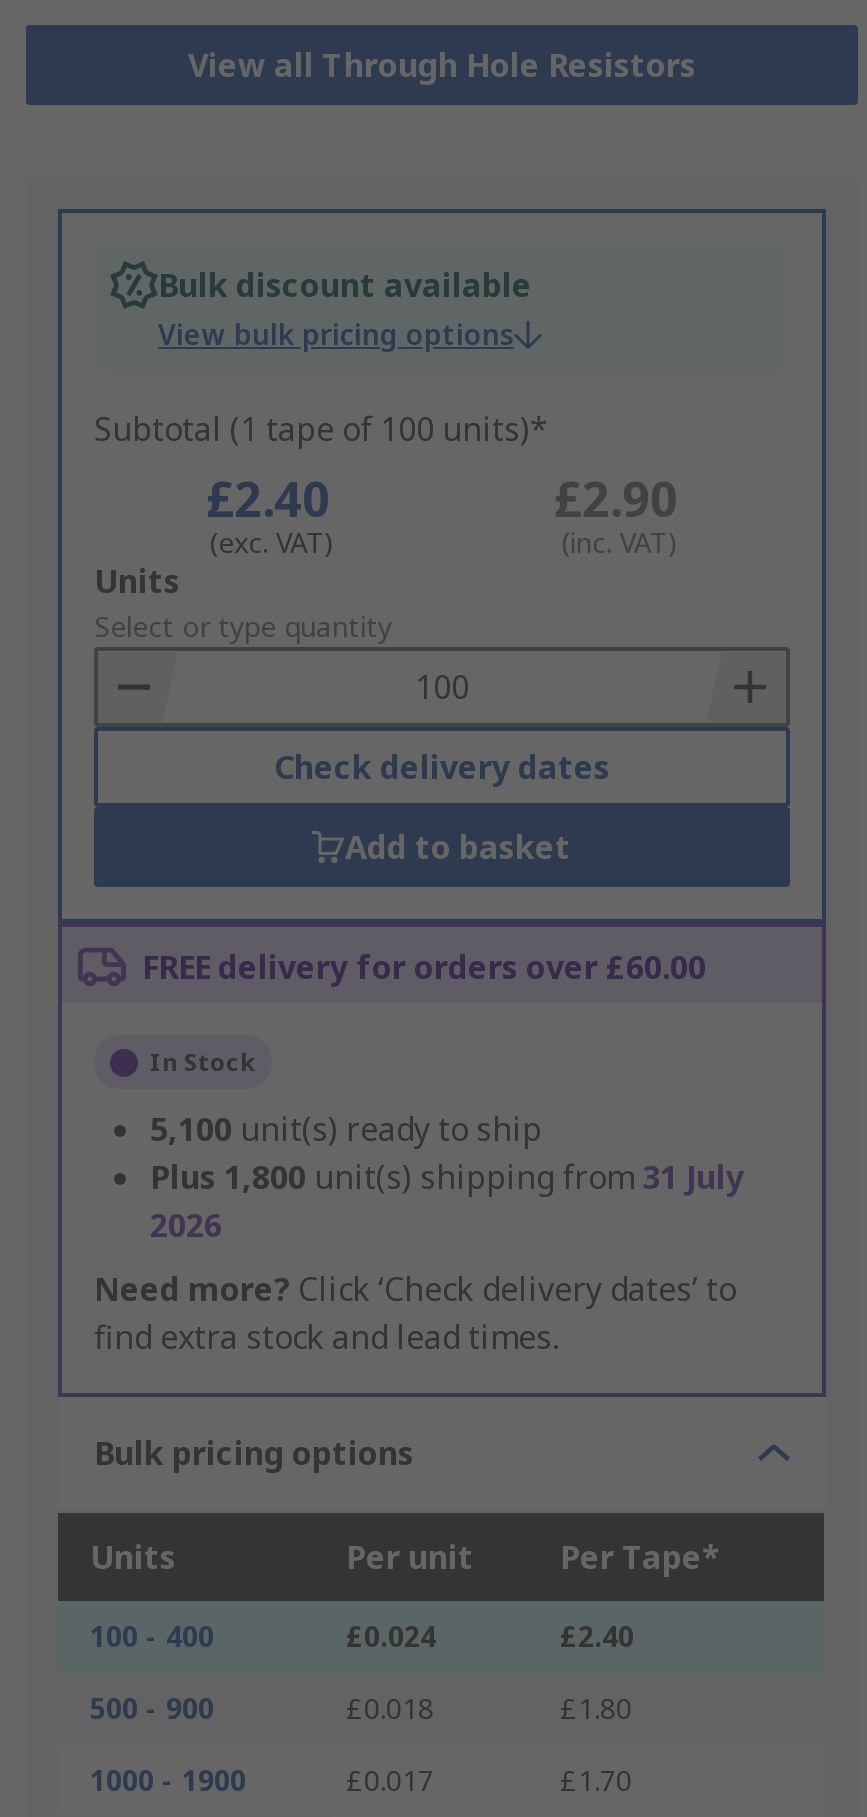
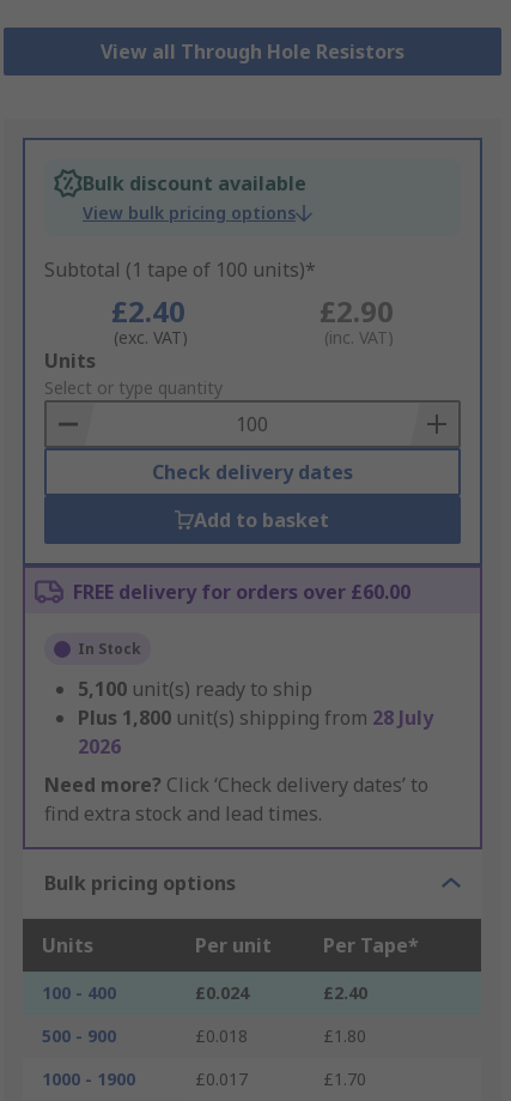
- Plus 1,800 unit(s) shipping from 31 July
+ Plus 1,800 unit(s) shipping from 28 July
